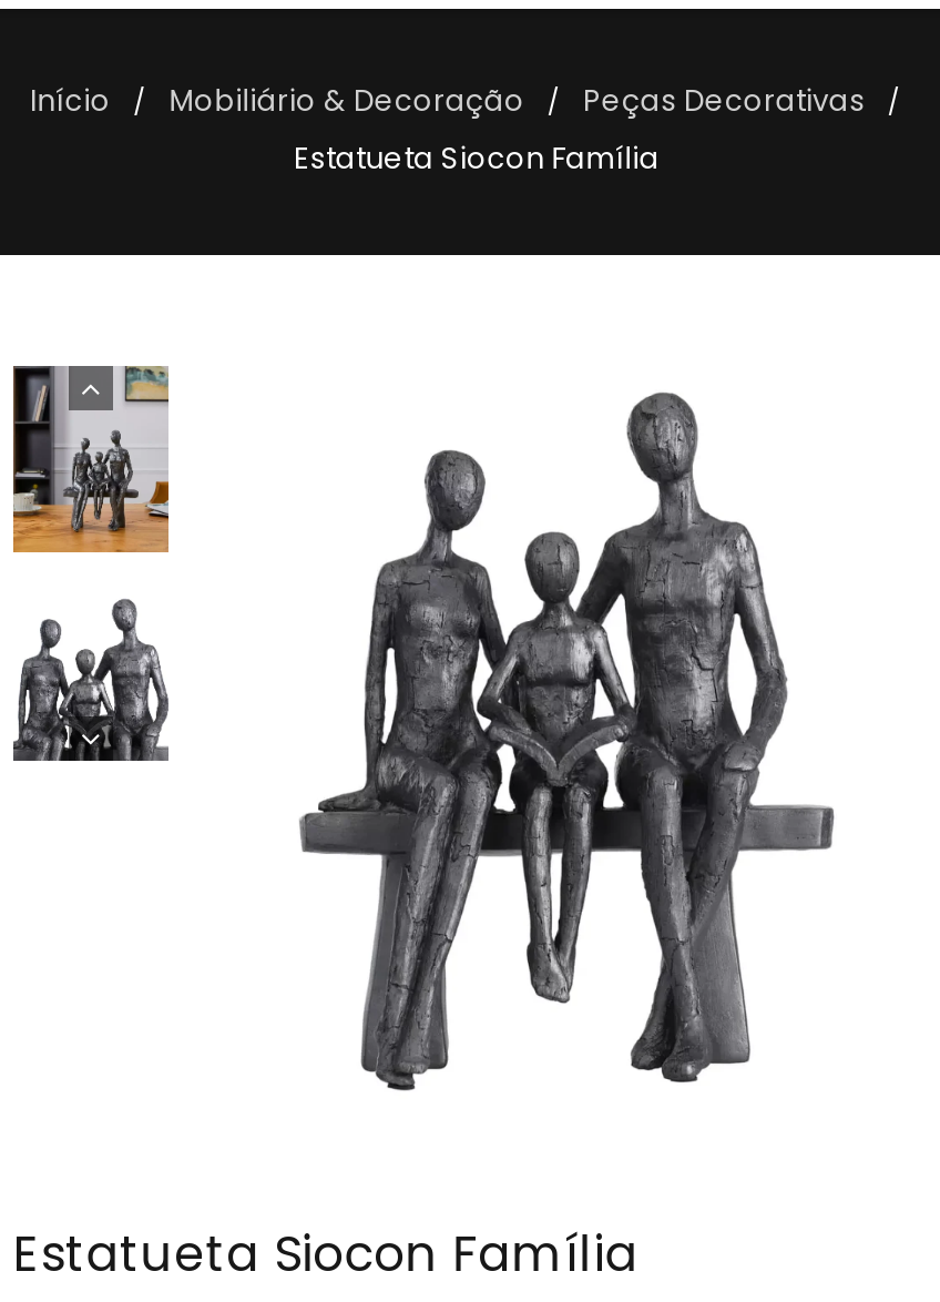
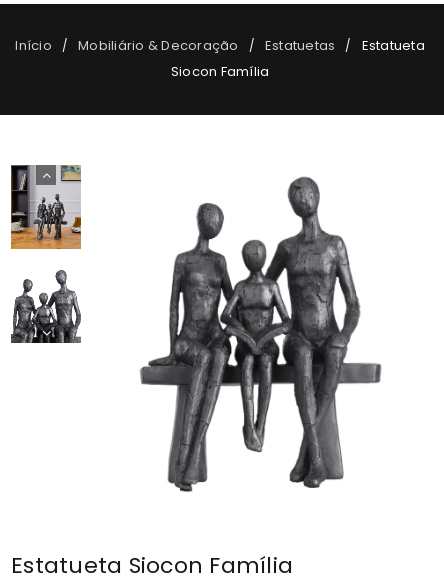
- Peças Decorativas
+ Estatuetas
